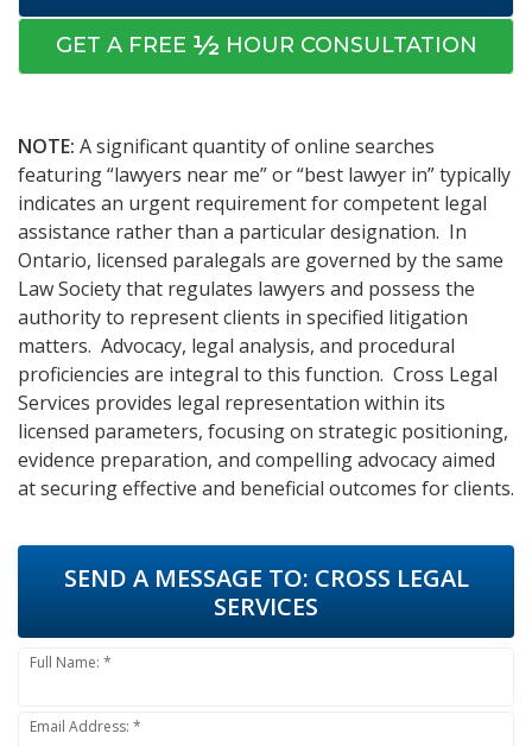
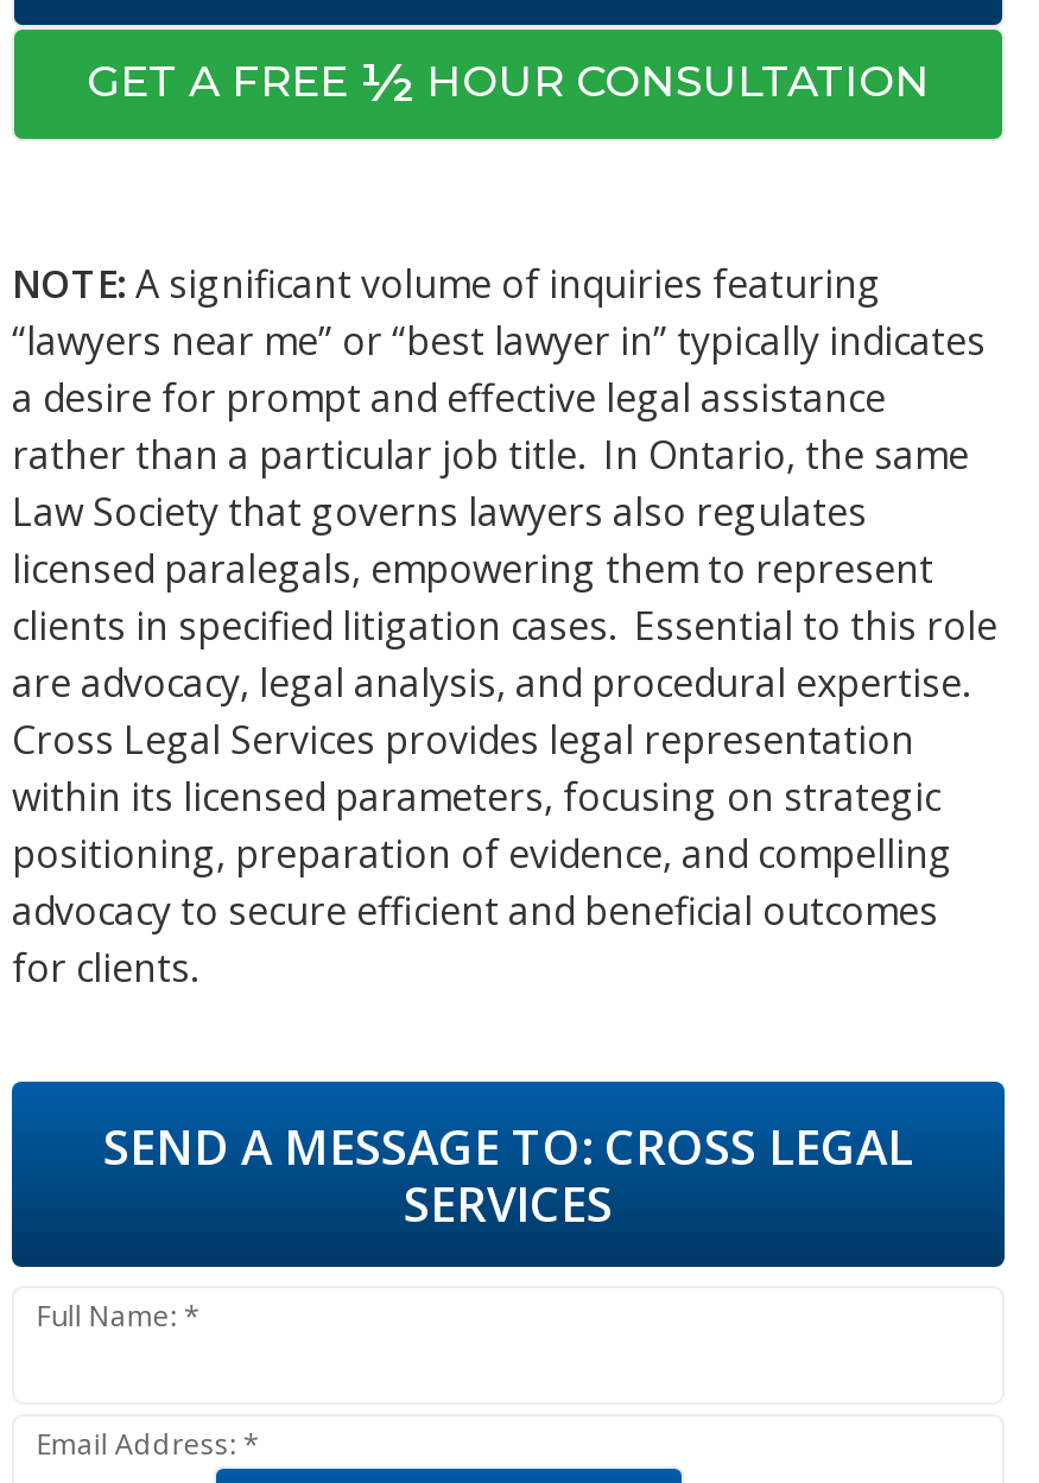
- NOTE: A significant quantity of online searches
- featuring “lawyers near me” or “best lawyer in” typically
- indicates an urgent requirement for competent legal
- assistance rather than a particular designation. In
- Ontario, licensed paralegals are governed by the same
- Law Society that regulates lawyers and possess the
- authority to represent clients in specified litigation
- matters. Advocacy, legal analysis, and procedural
- proficiencies are integral to this function. Cross Legal
- Services provides legal representation within its
- licensed parameters, focusing on strategic positioning,
- evidence preparation, and compelling advocacy aimed
- at securing effective and beneficial outcomes for clients.
+ NOTE: A significant volume of inquiries featuring
+ “lawyers near me” or “best lawyer in” typically indicates
+ a desire for prompt and effective legal assistance
+ rather than a particular job title. In Ontario, the same
+ Law Society that governs lawyers also regulates
+ licensed paralegals, empowering them to represent
+ clients in specified litigation cases. Essential to this role
+ are advocacy, legal analysis, and procedural expertise.
+ Cross Legal Services provides legal representation
+ within its licensed parameters, focusing on strategic
+ positioning, preparation of evidence, and compelling
+ advocacy to secure efficient and beneficial outcomes
+ for clients.
